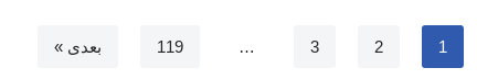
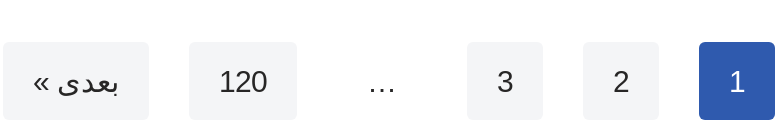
- 119
+ 120
